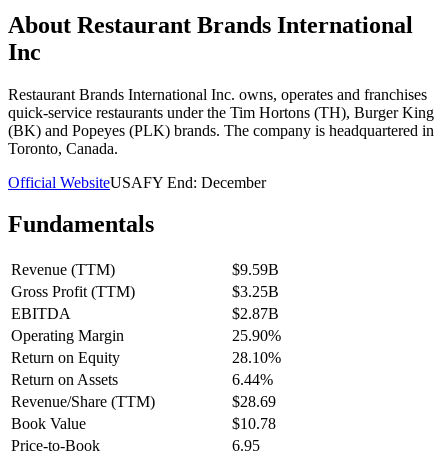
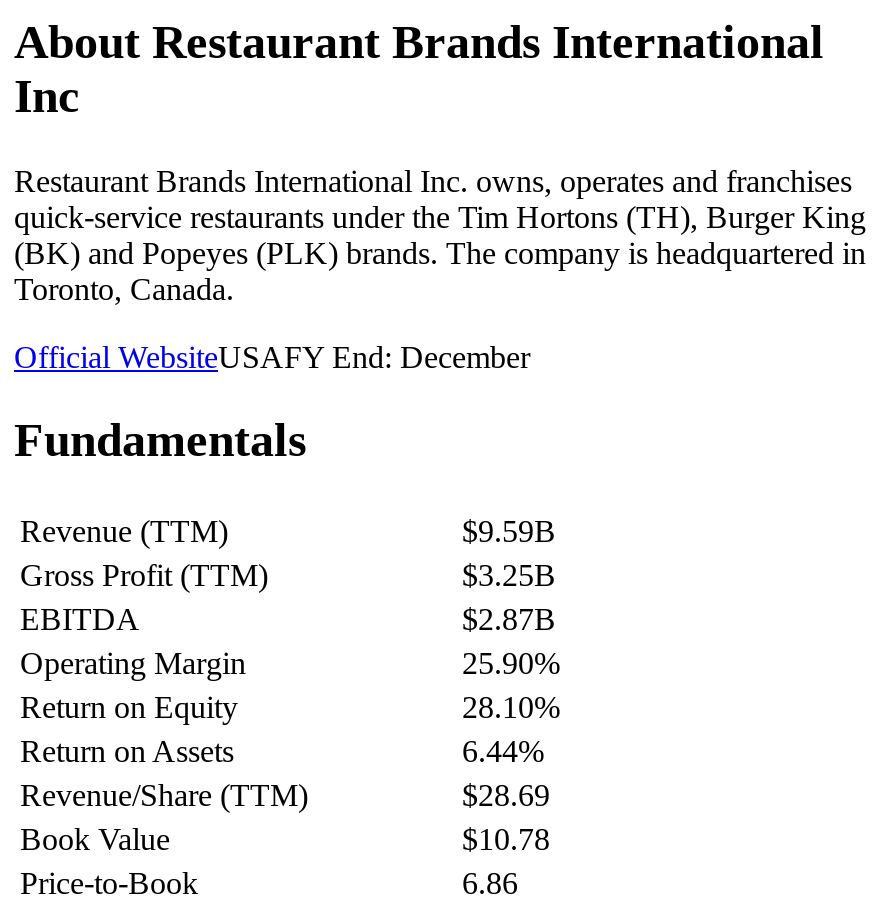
- 6.95
+ 6.86
